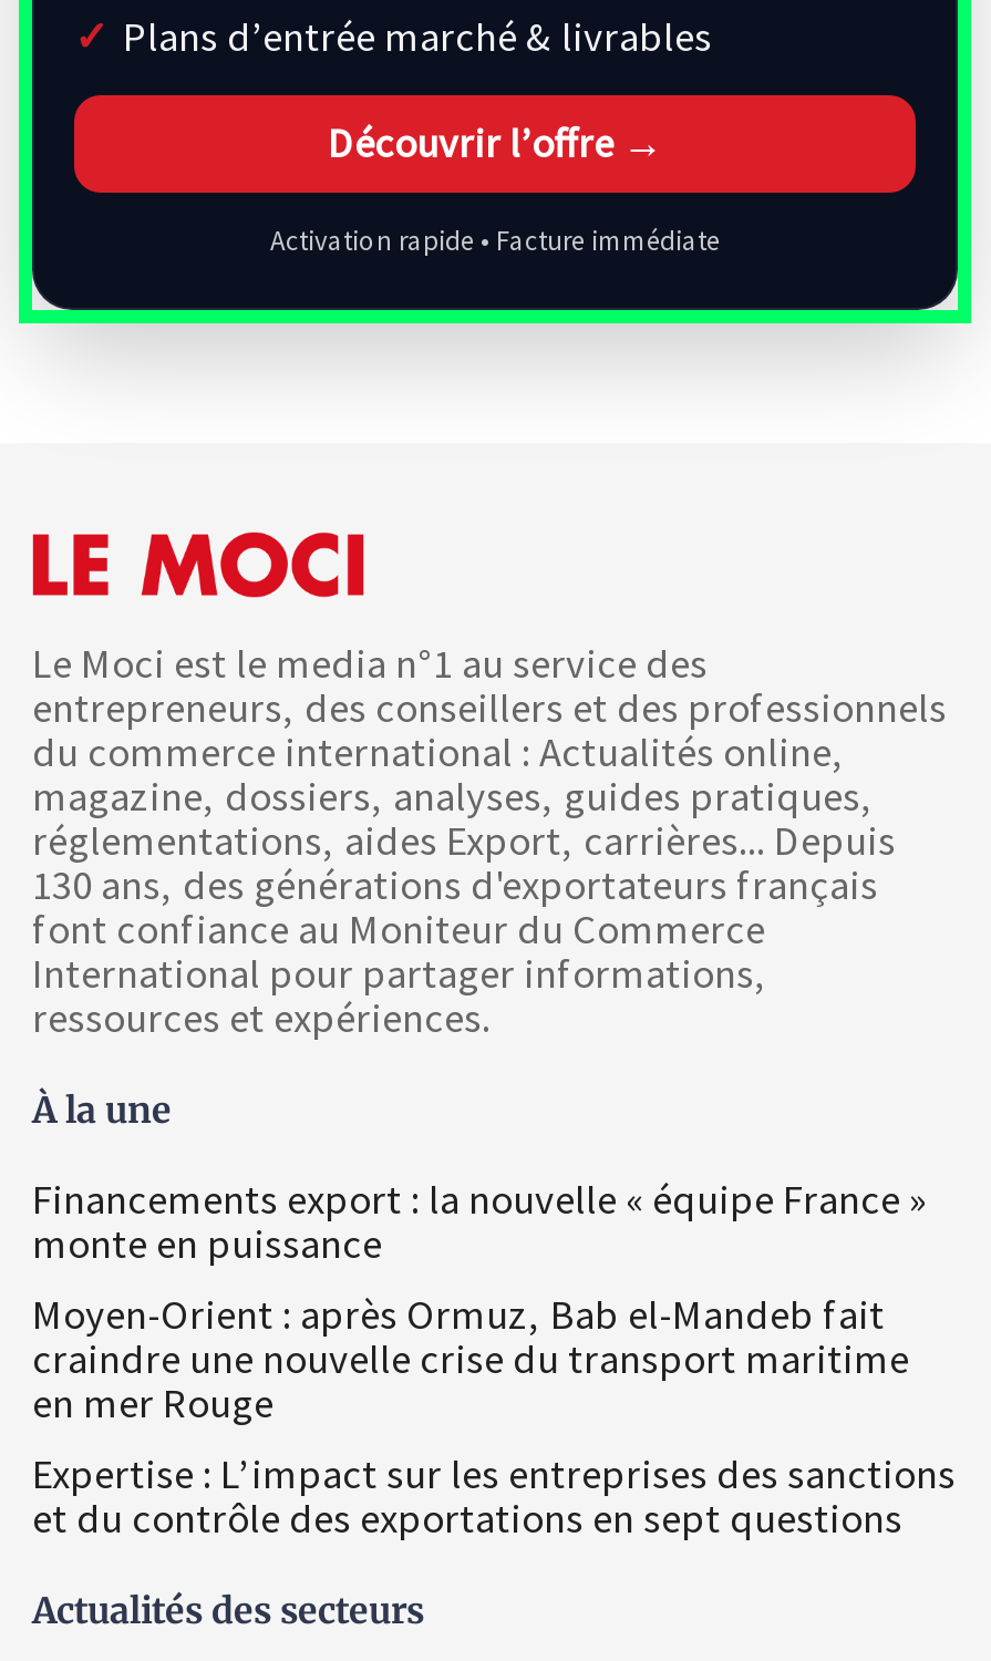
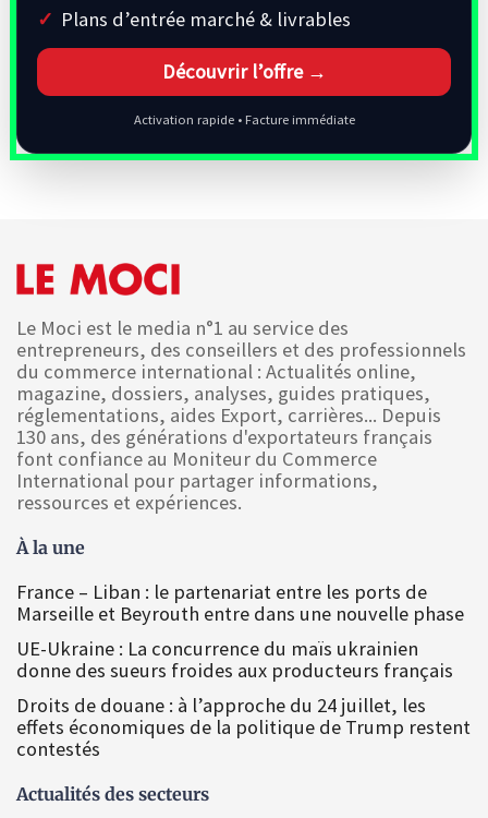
- Financements export : la nouvelle « équipe France »
- monte en puissance
- Moyen-Orient : après Ormuz, Bab el-Mandeb fait
- craindre une nouvelle crise du transport maritime
- en mer Rouge
- Expertise : L’impact sur les entreprises des sanctions
- et du contrôle des exportations en sept questions
+ France – Liban : le partenariat entre les ports de
+ Marseille et Beyrouth entre dans une nouvelle phase
+ UE-Ukraine : La concurrence du maïs ukrainien
+ donne des sueurs froides aux producteurs français
+ Droits de douane : à l’approche du 24 juillet, les
+ effets économiques de la politique de Trump restent
+ contestés
